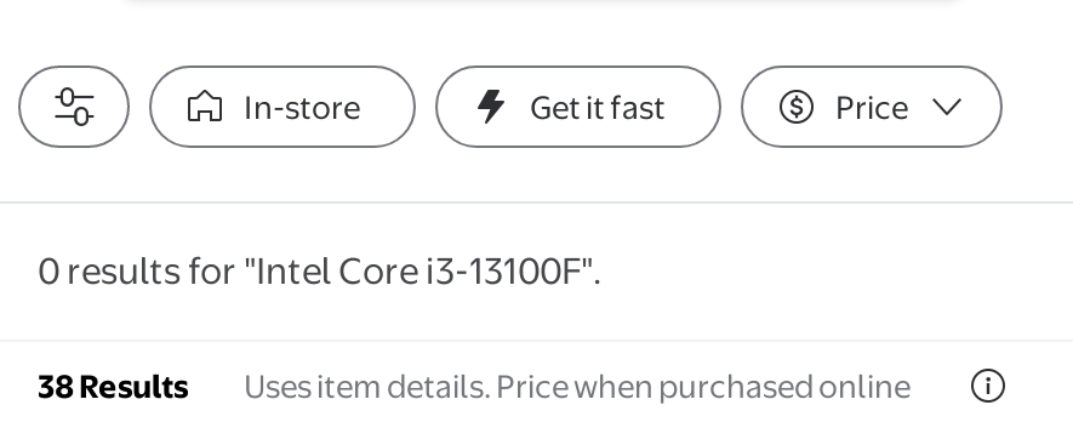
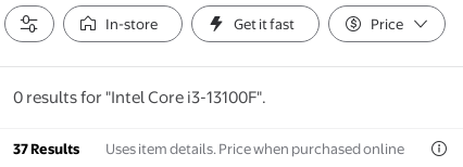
- 38 Results Uses item details. Price when purchased online
+ 37 Results Uses item details. Price when purchased online
